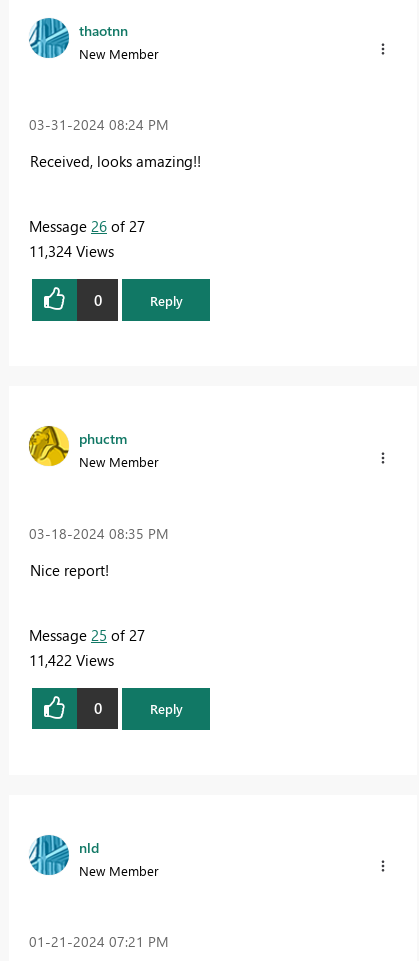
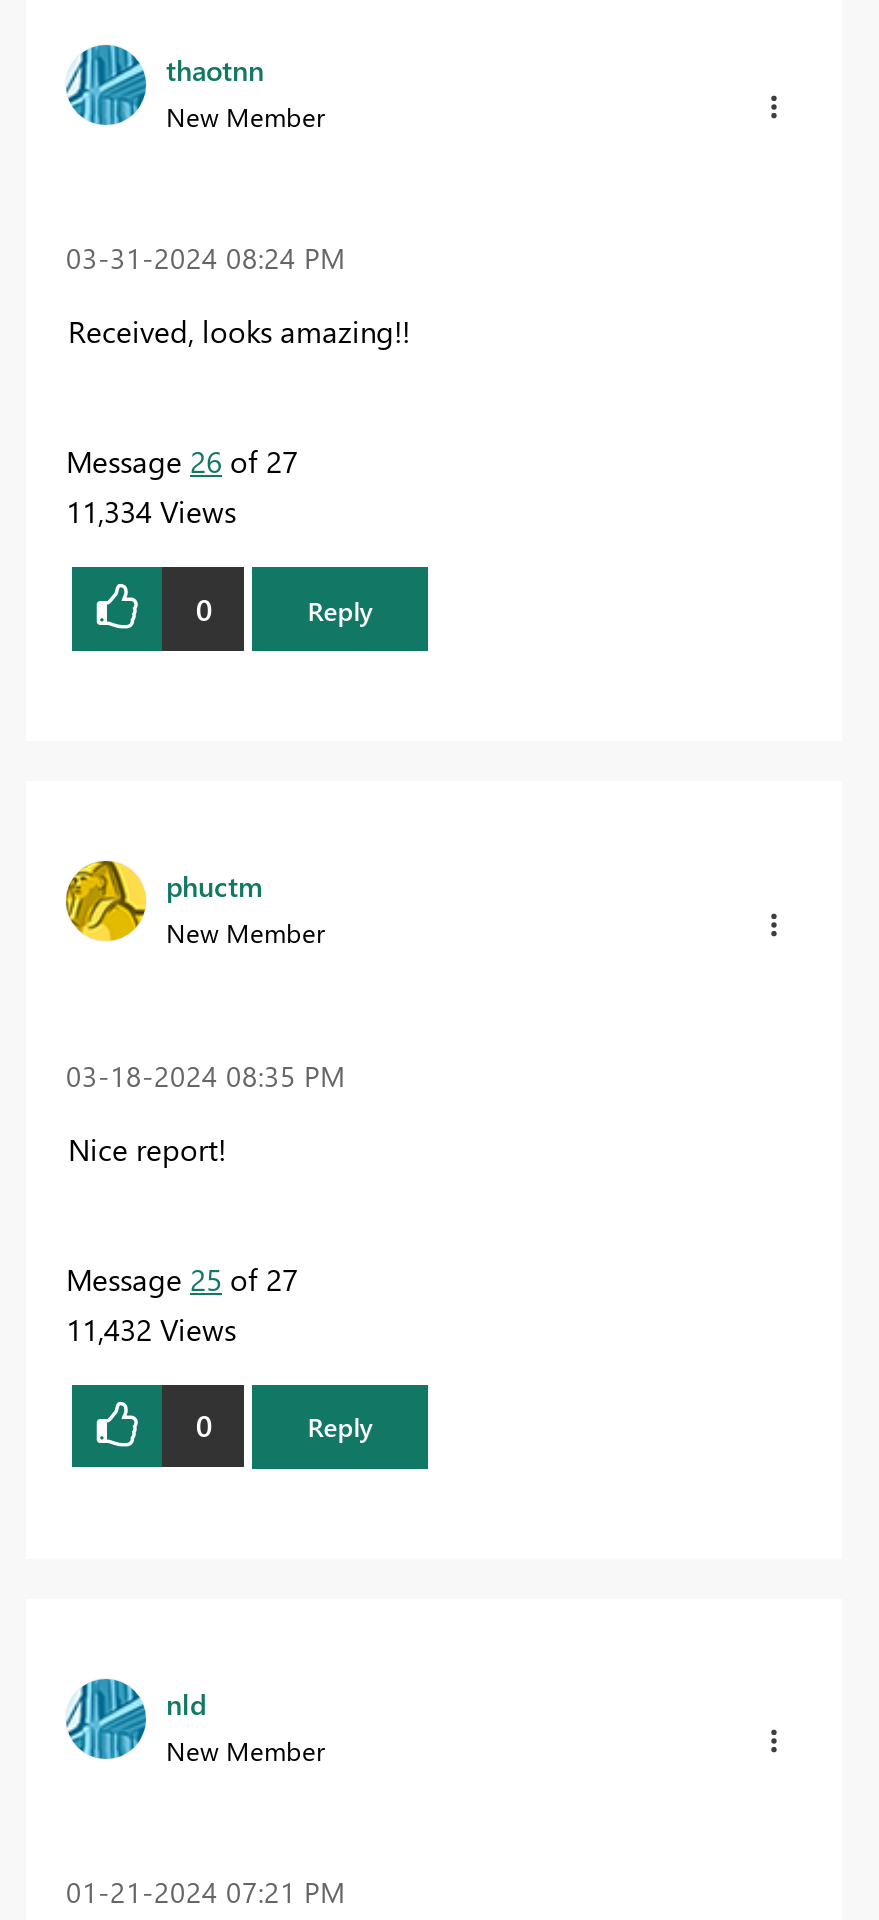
- 11,324 Views
+ 11,334 Views

- 11,422 Views
+ 11,432 Views
